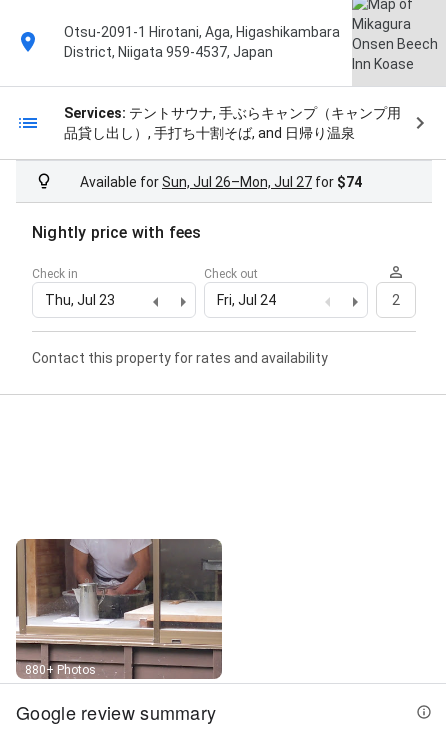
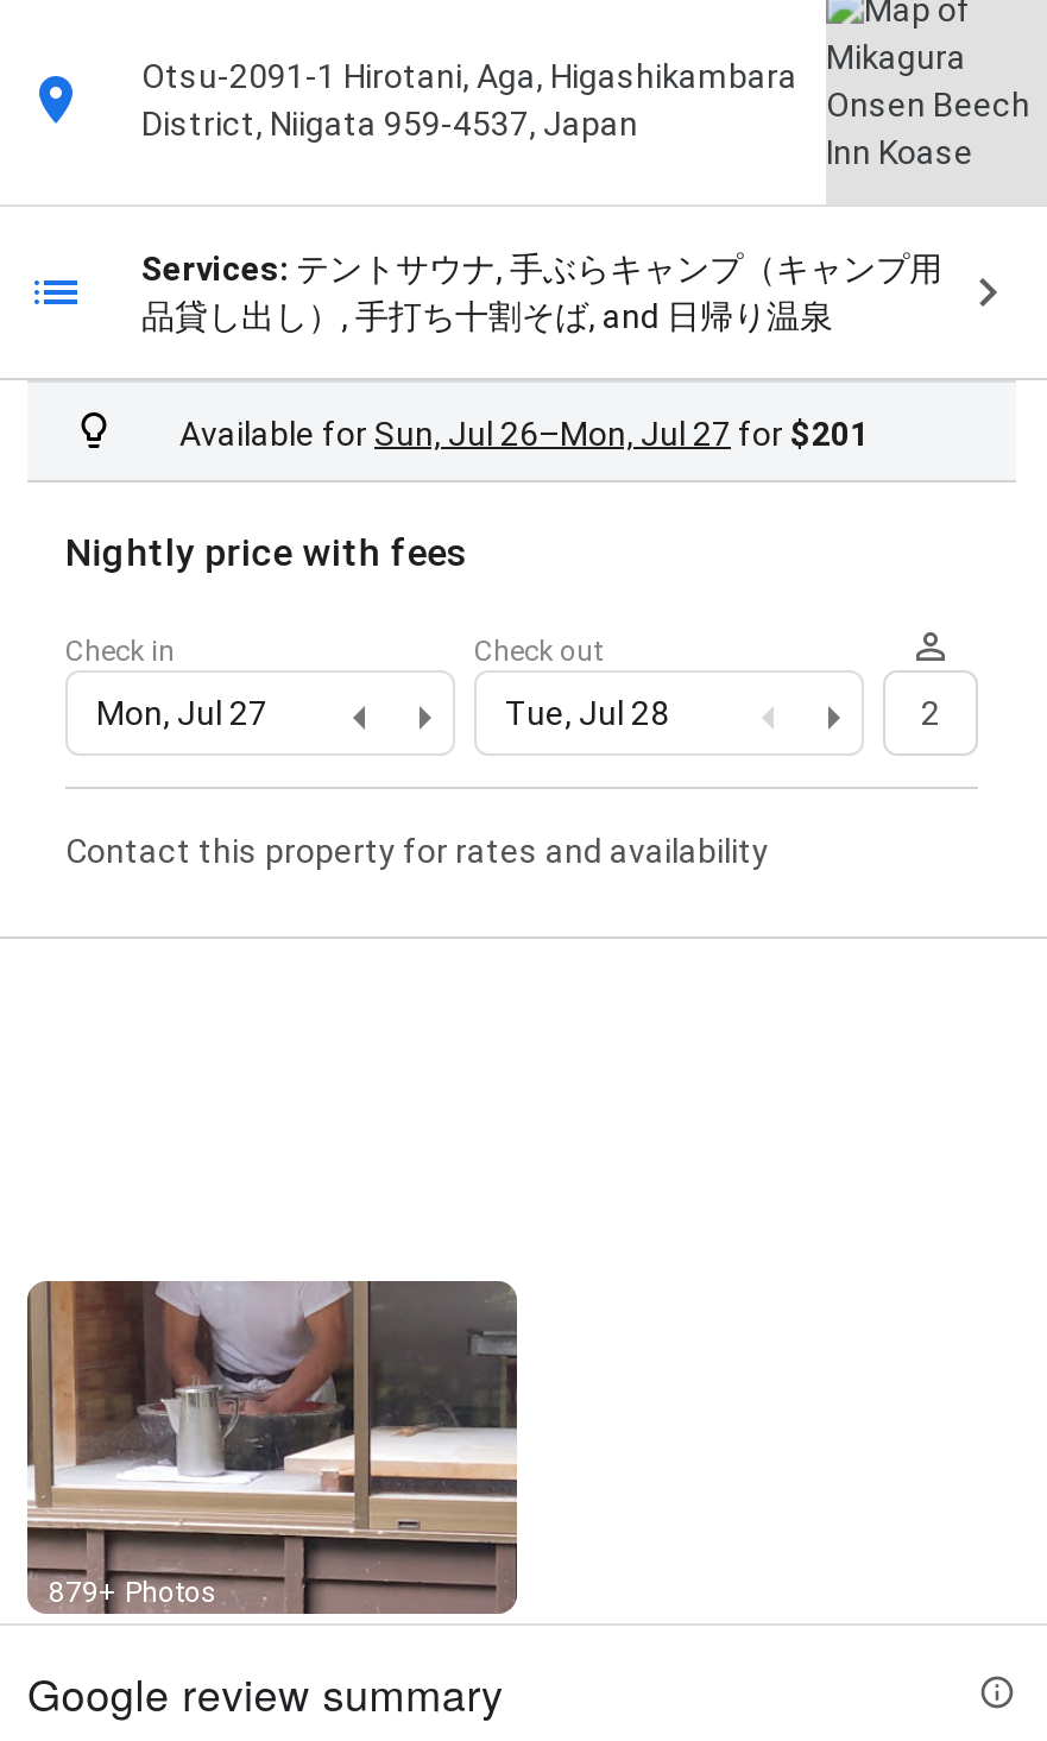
- Available for Sun, Jul 26–Mon, Jul 27 for $74
+ Available for Sun, Jul 26–Mon, Jul 27 for $201

- Thu, Jul 23
+ Mon, Jul 27

- Fri, Jul 24
+ Tue, Jul 28

- 880+ Photos
+ 879+ Photos
